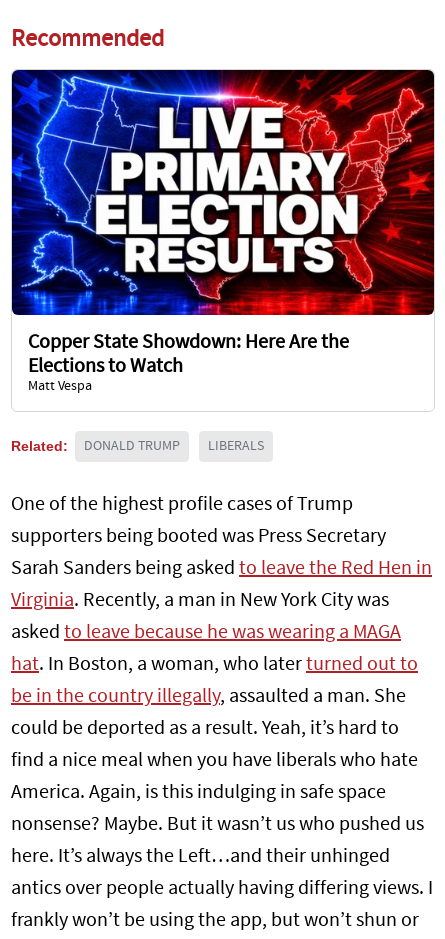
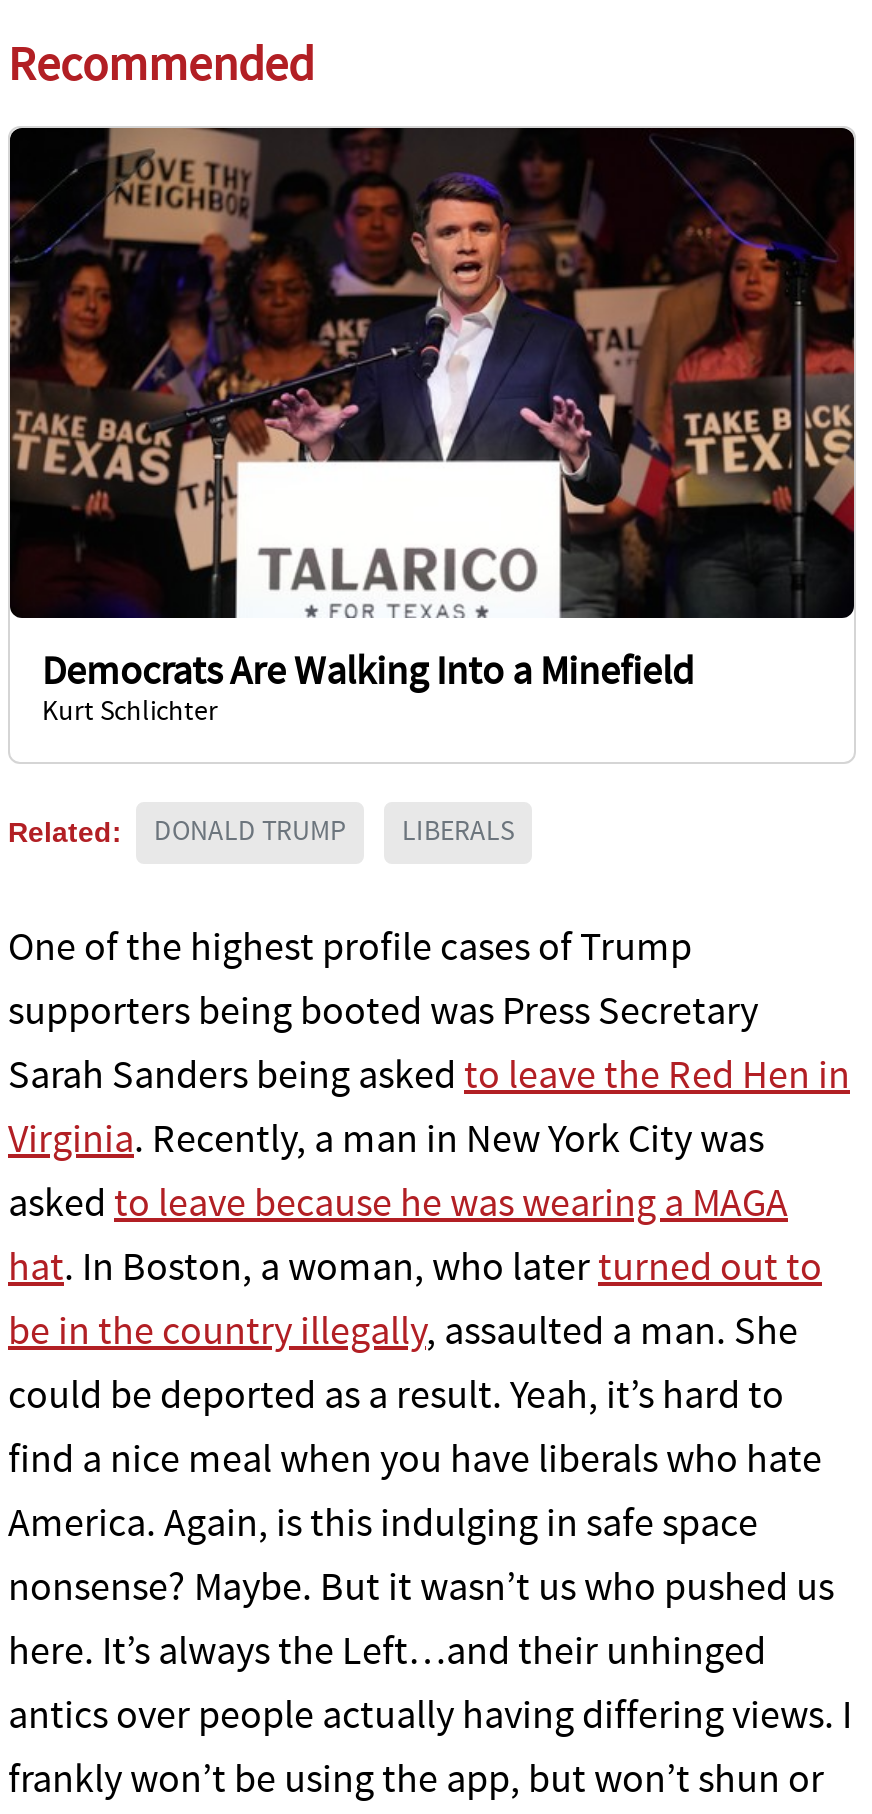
- [image]
- Copper State Showdown: Here Are the
- Elections to Watch
- Matt Vespa
+ [image]
+ Democrats Are Walking Into a Minefield
+ Kurt Schlichter
